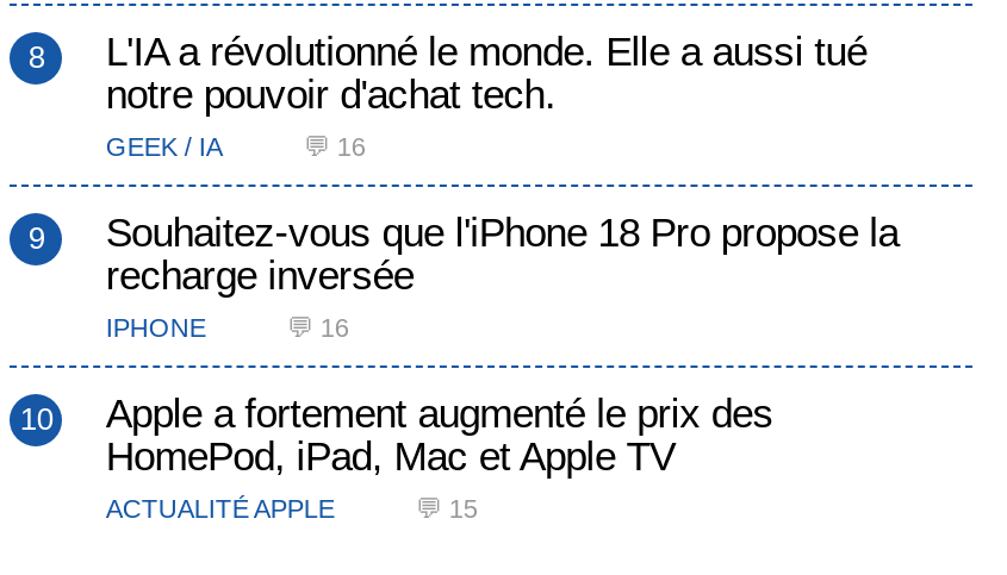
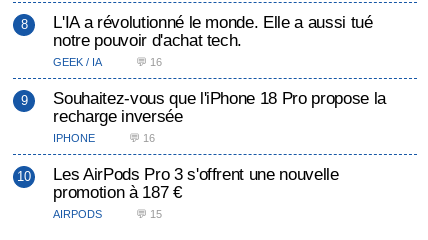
- Apple a fortement augmenté le prix des
- HomePod, iPad, Mac et Apple TV
- ACTUALITÉ APPLE
+ Les AirPods Pro 3 s'offrent une nouvelle
+ promotion à 187 €
+ AIRPODS
